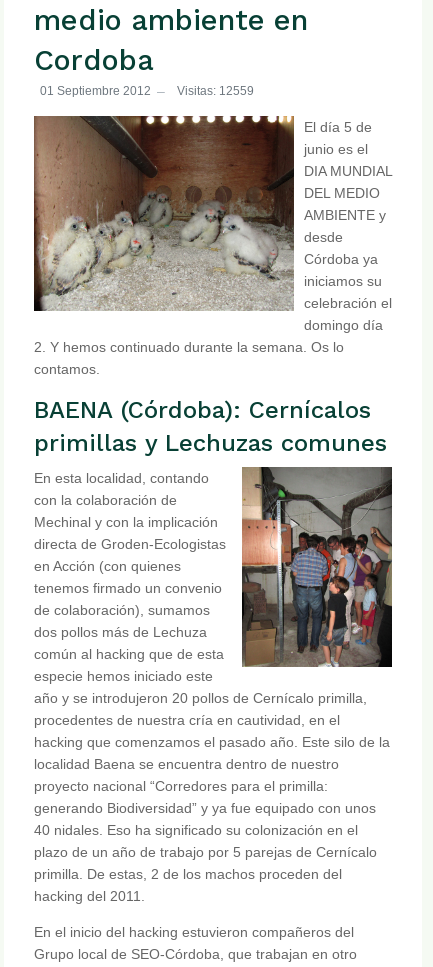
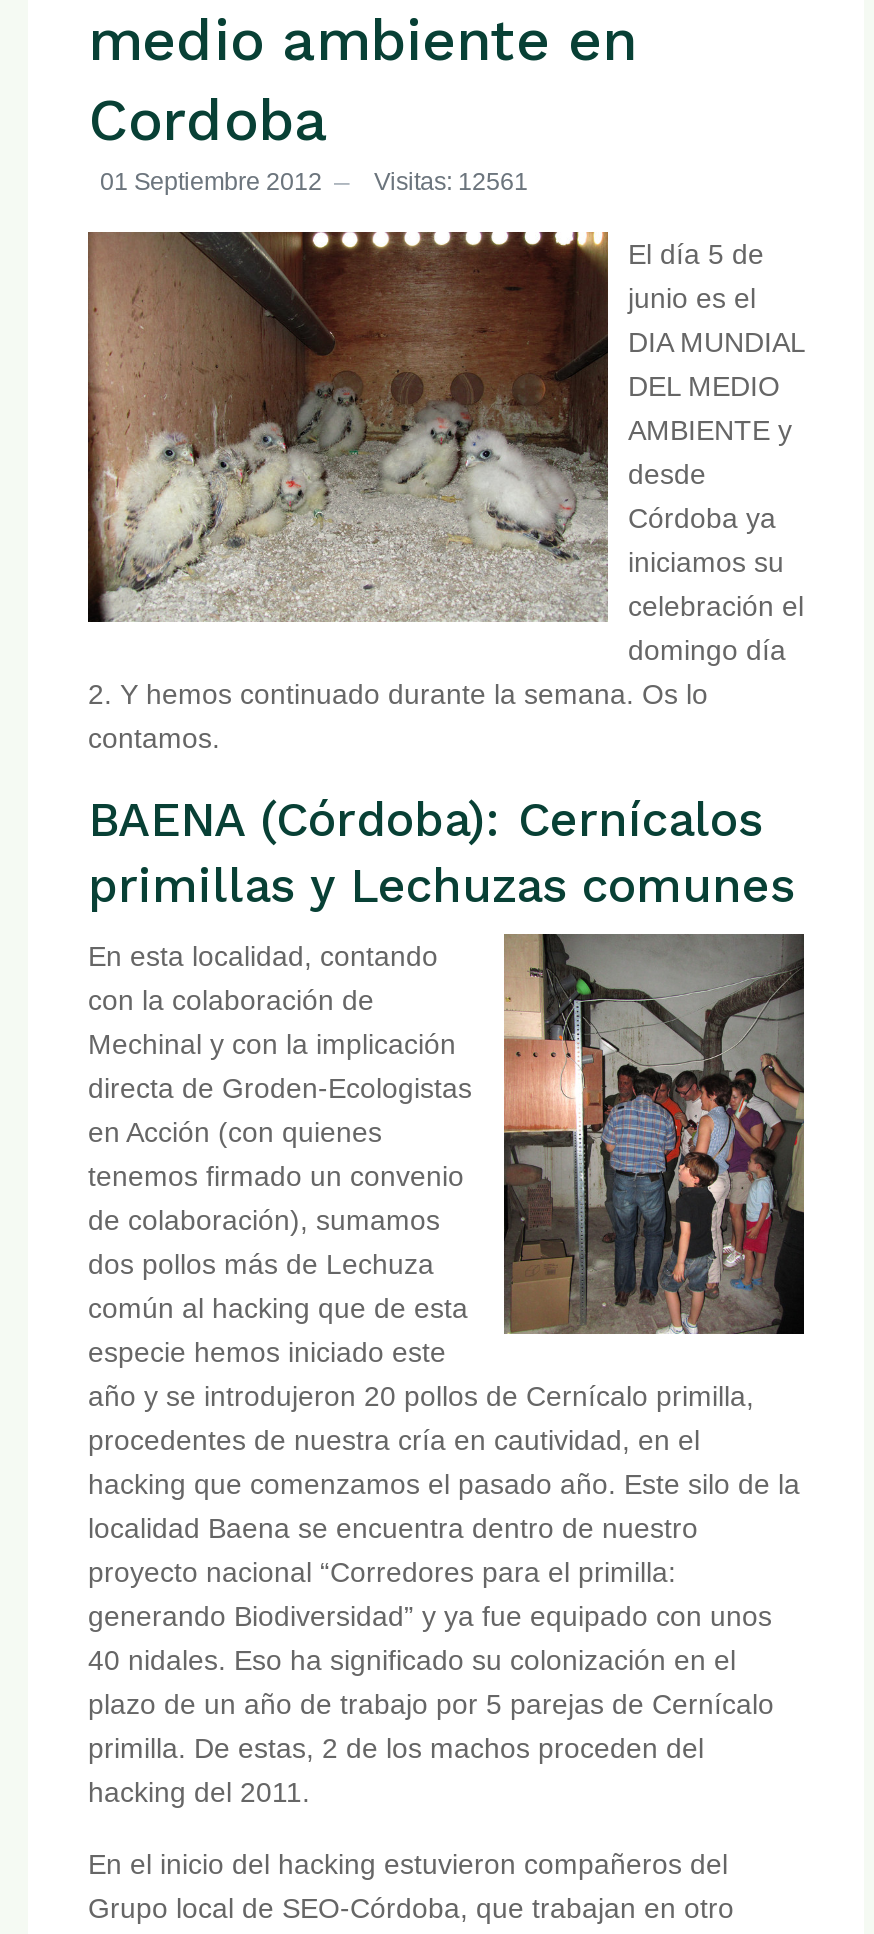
- 01 Septiembre 2012 Visitas: 12559
+ 01 Septiembre 2012 Visitas: 12561
